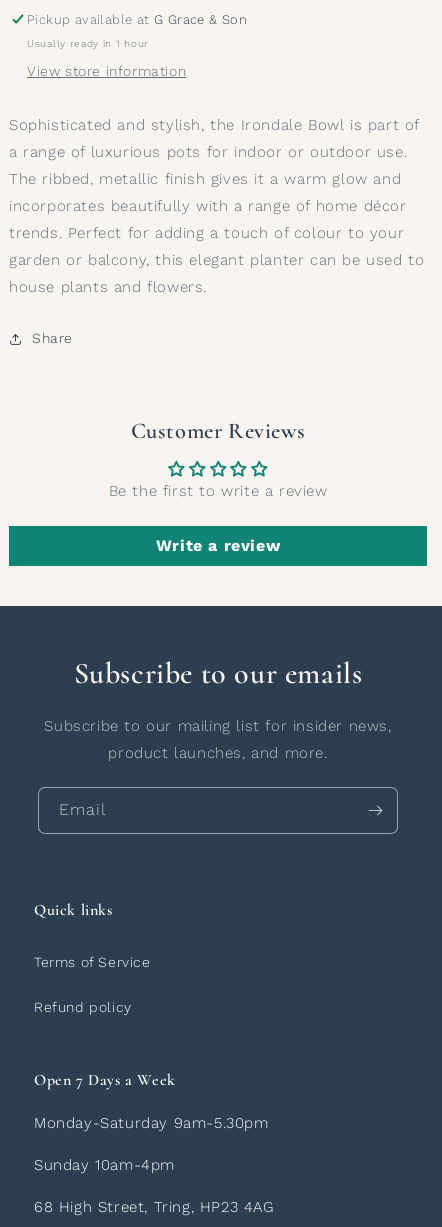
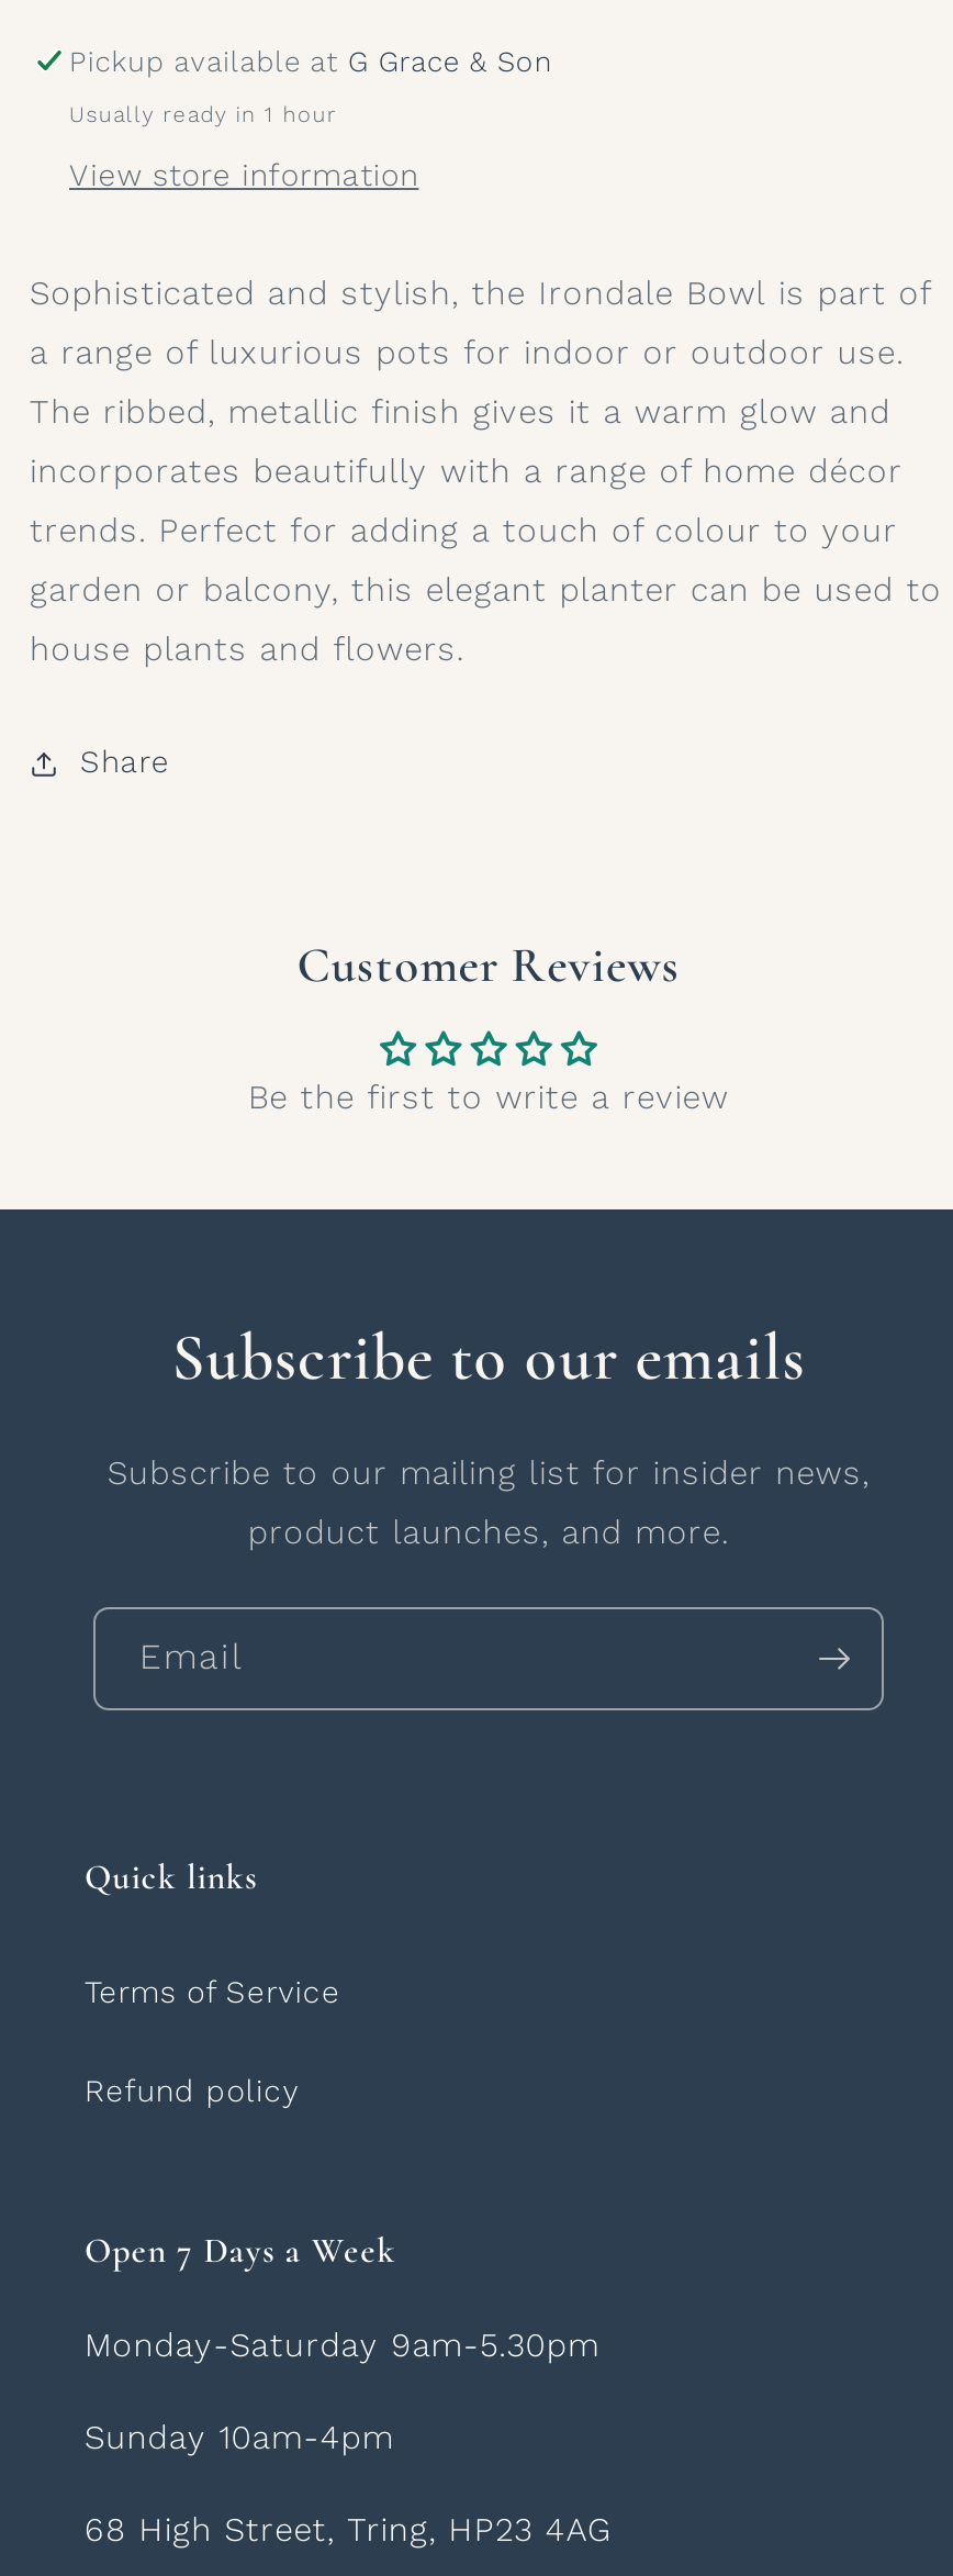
- Write a review
